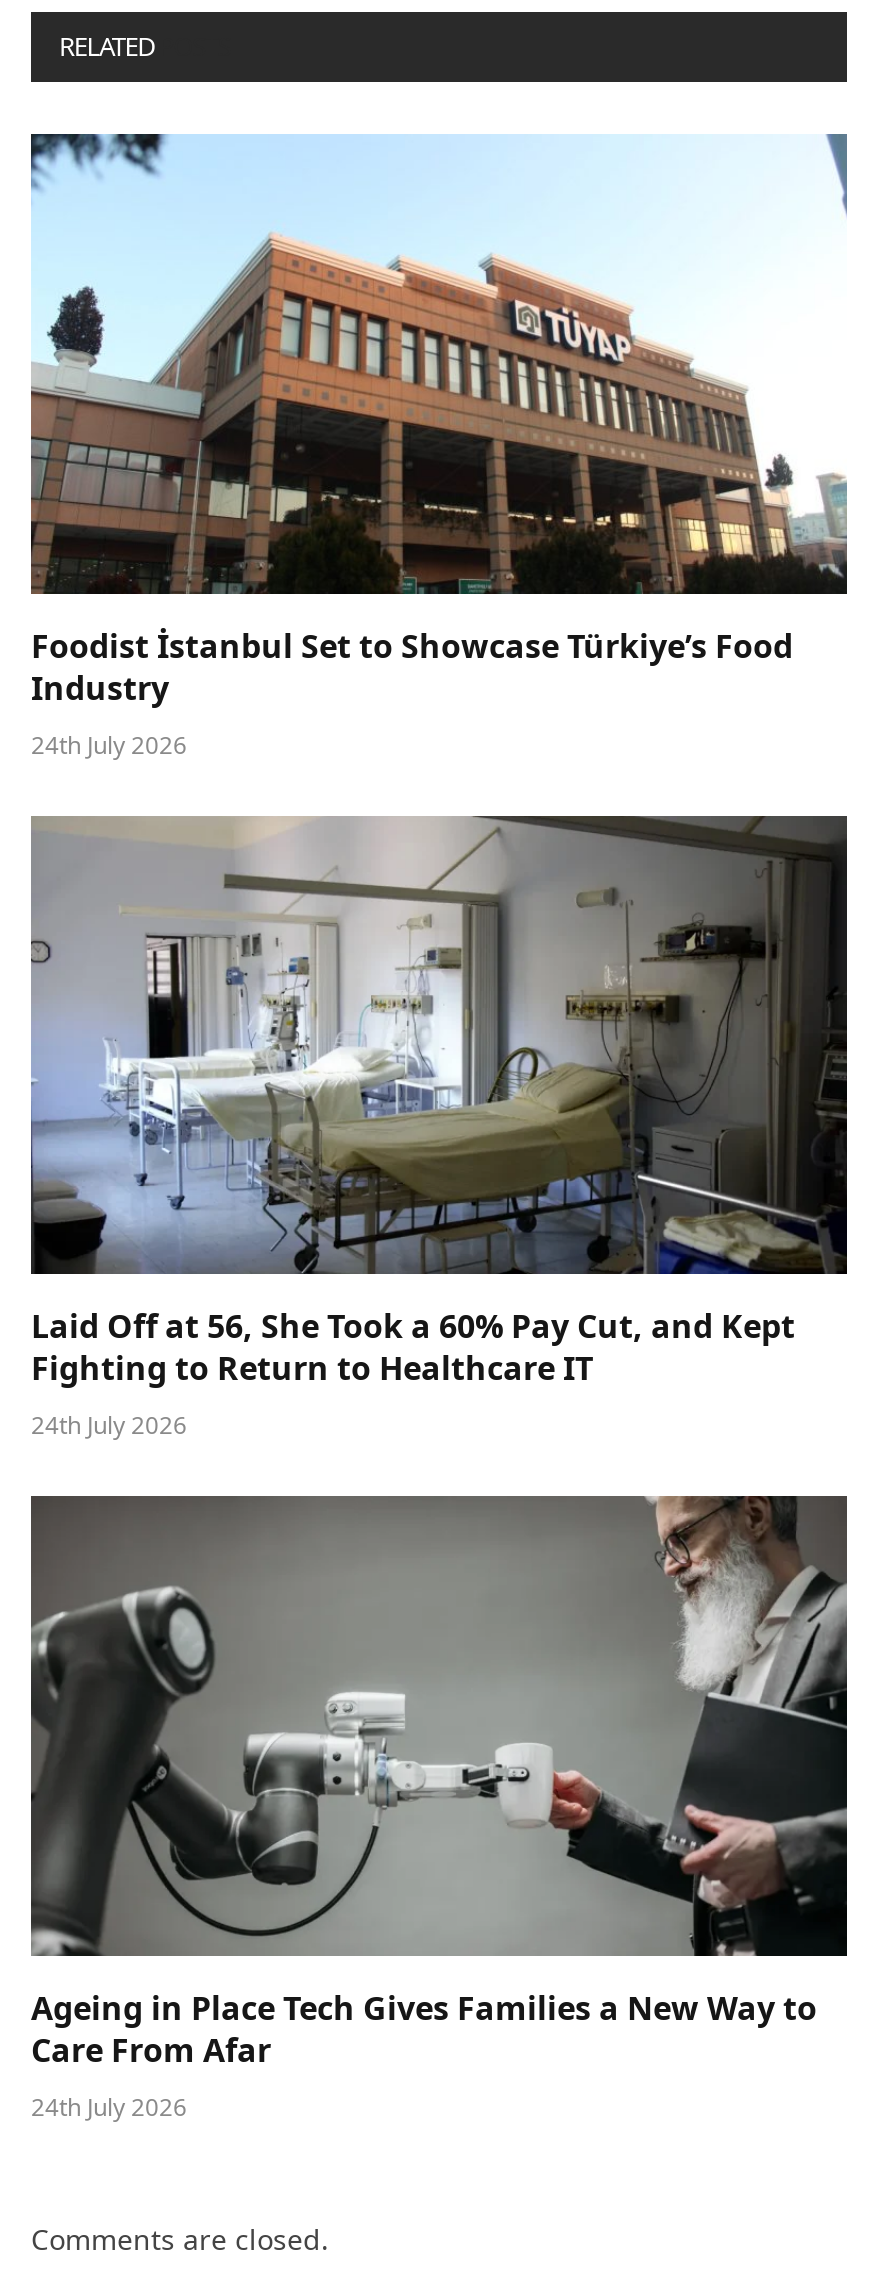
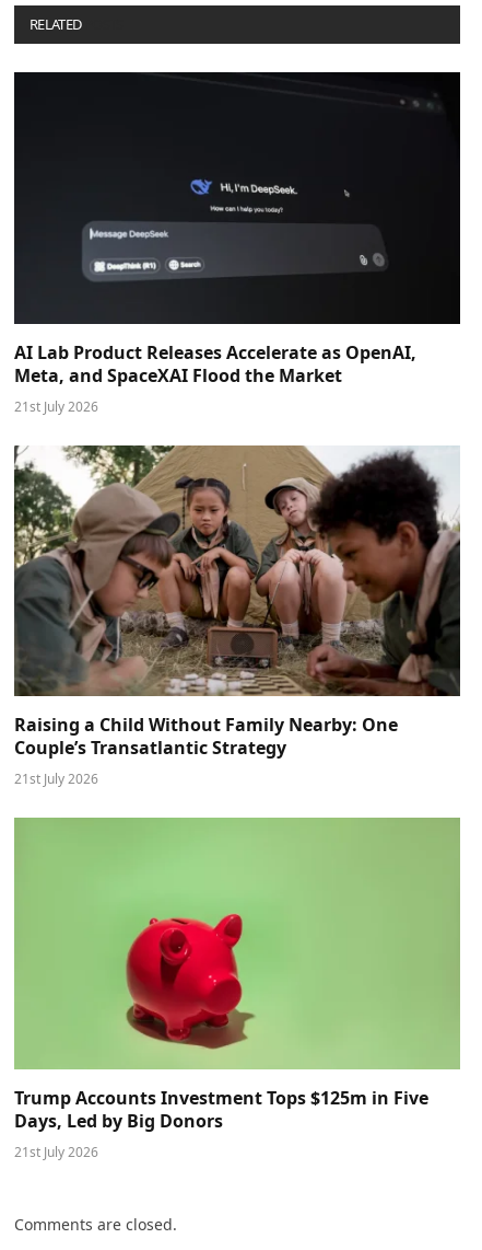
- [image]
- Foodist İstanbul Set to Showcase Türkiye’s Food
- Industry
- 24th July 2026
+ [image]
+ AI Lab Product Releases Accelerate as OpenAI,
+ Meta, and SpaceXAI Flood the Market
+ 21st July 2026

- [image]
- Laid Off at 56, She Took a 60% Pay Cut, and Kept
- Fighting to Return to Healthcare IT
- 24th July 2026
+ [image]
+ Raising a Child Without Family Nearby: One
+ Couple’s Transatlantic Strategy
+ 21st July 2026

- [image]
- Ageing in Place Tech Gives Families a New Way to
- Care From Afar
- 24th July 2026
+ [image]
+ Trump Accounts Investment Tops $125m in Five
+ Days, Led by Big Donors
+ 21st July 2026
